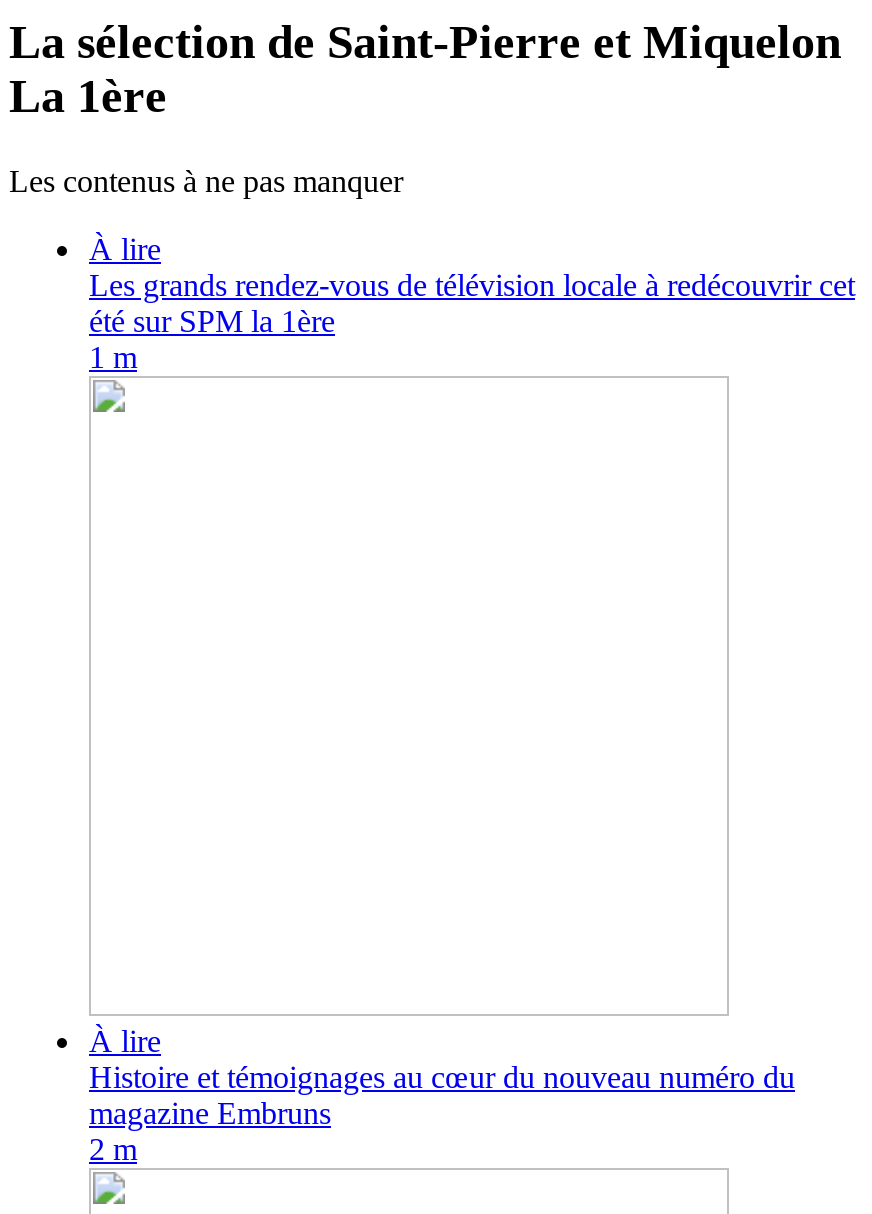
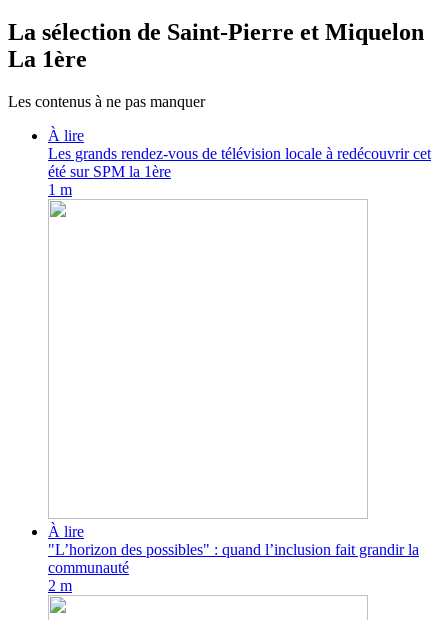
- Histoire et témoignages au cœur du nouveau numéro du
- magazine Embruns
+ "L’horizon des possibles" : quand l’inclusion fait grandir la
+ communauté
